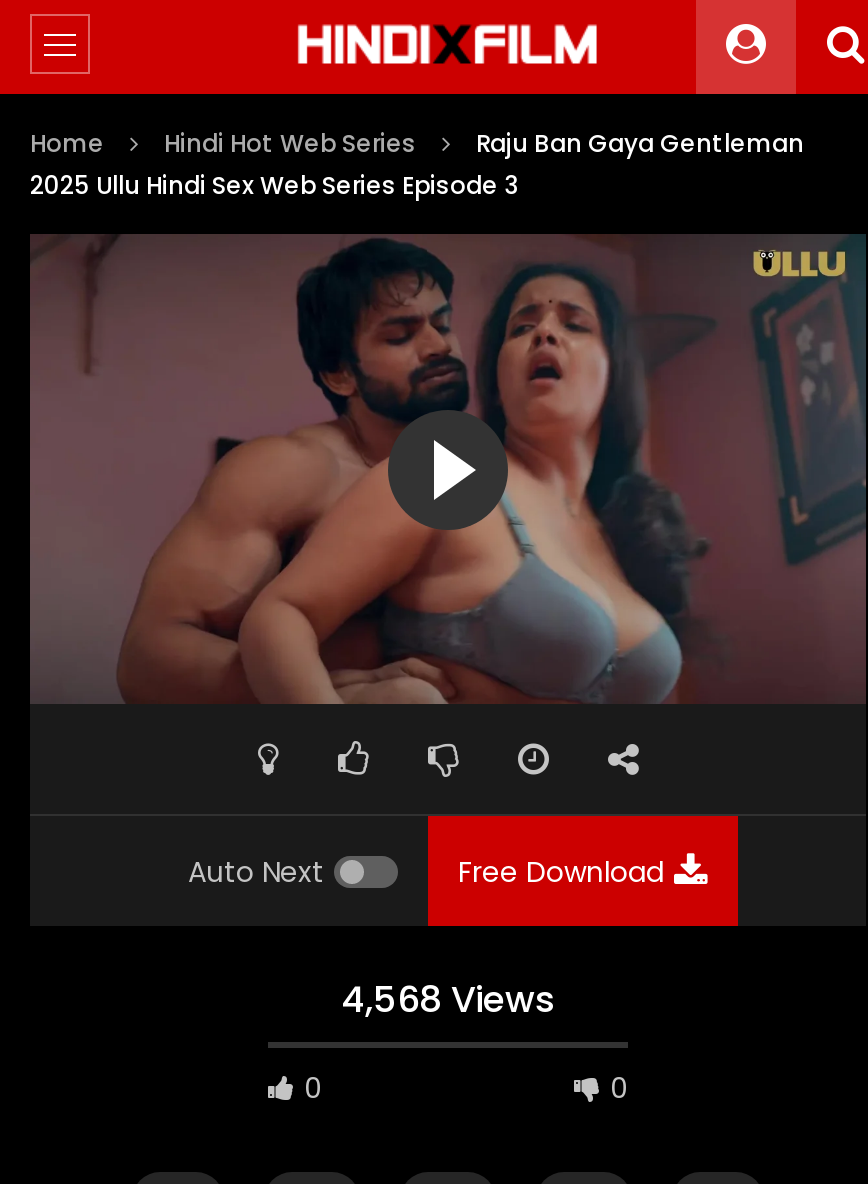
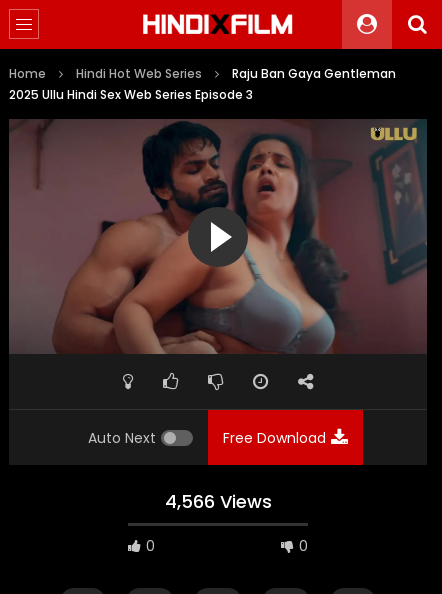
- 4,568 Views
+ 4,566 Views
